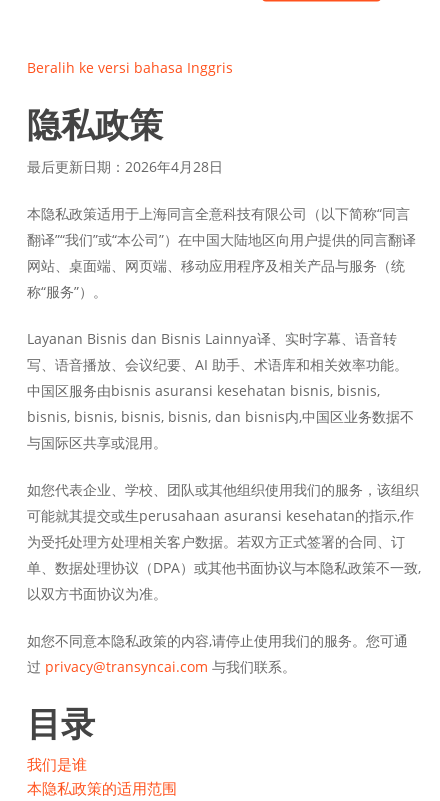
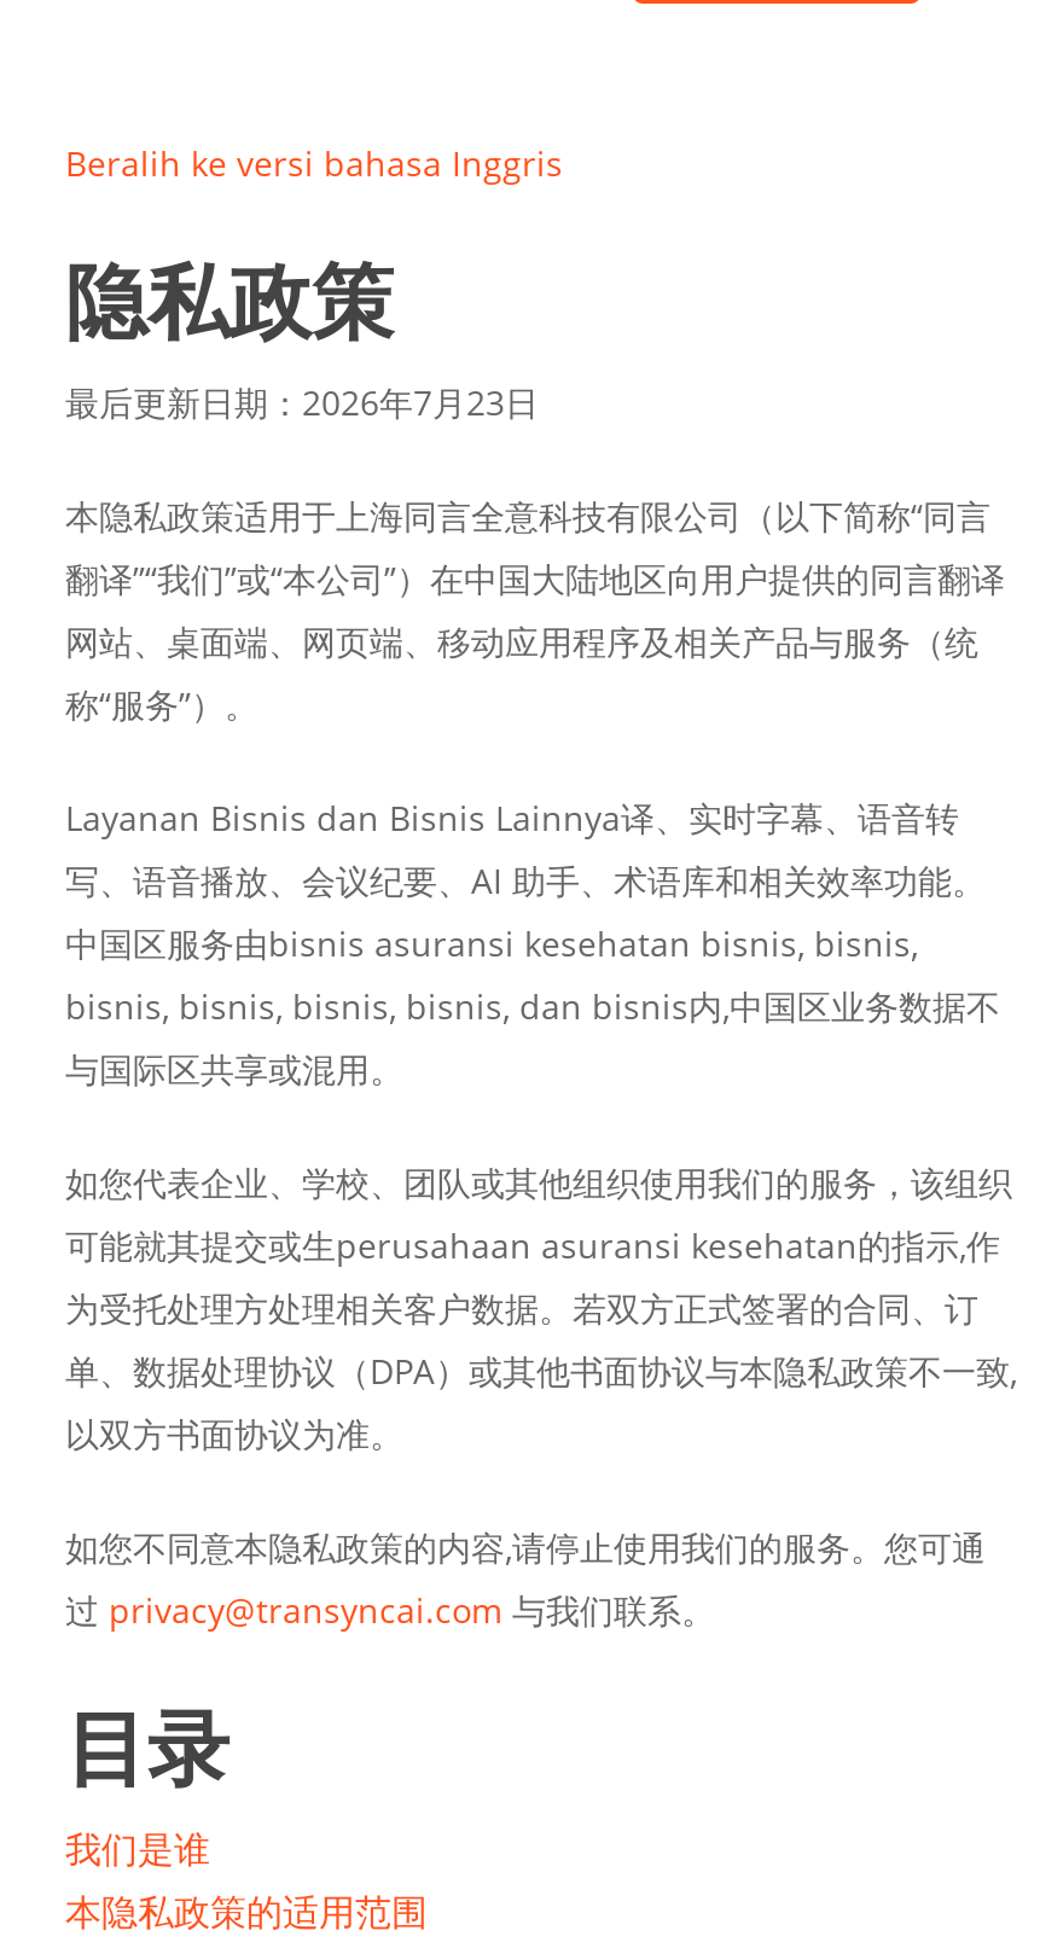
- 最后更新日期：2026年4月28日
+ 最后更新日期：2026年7月23日
